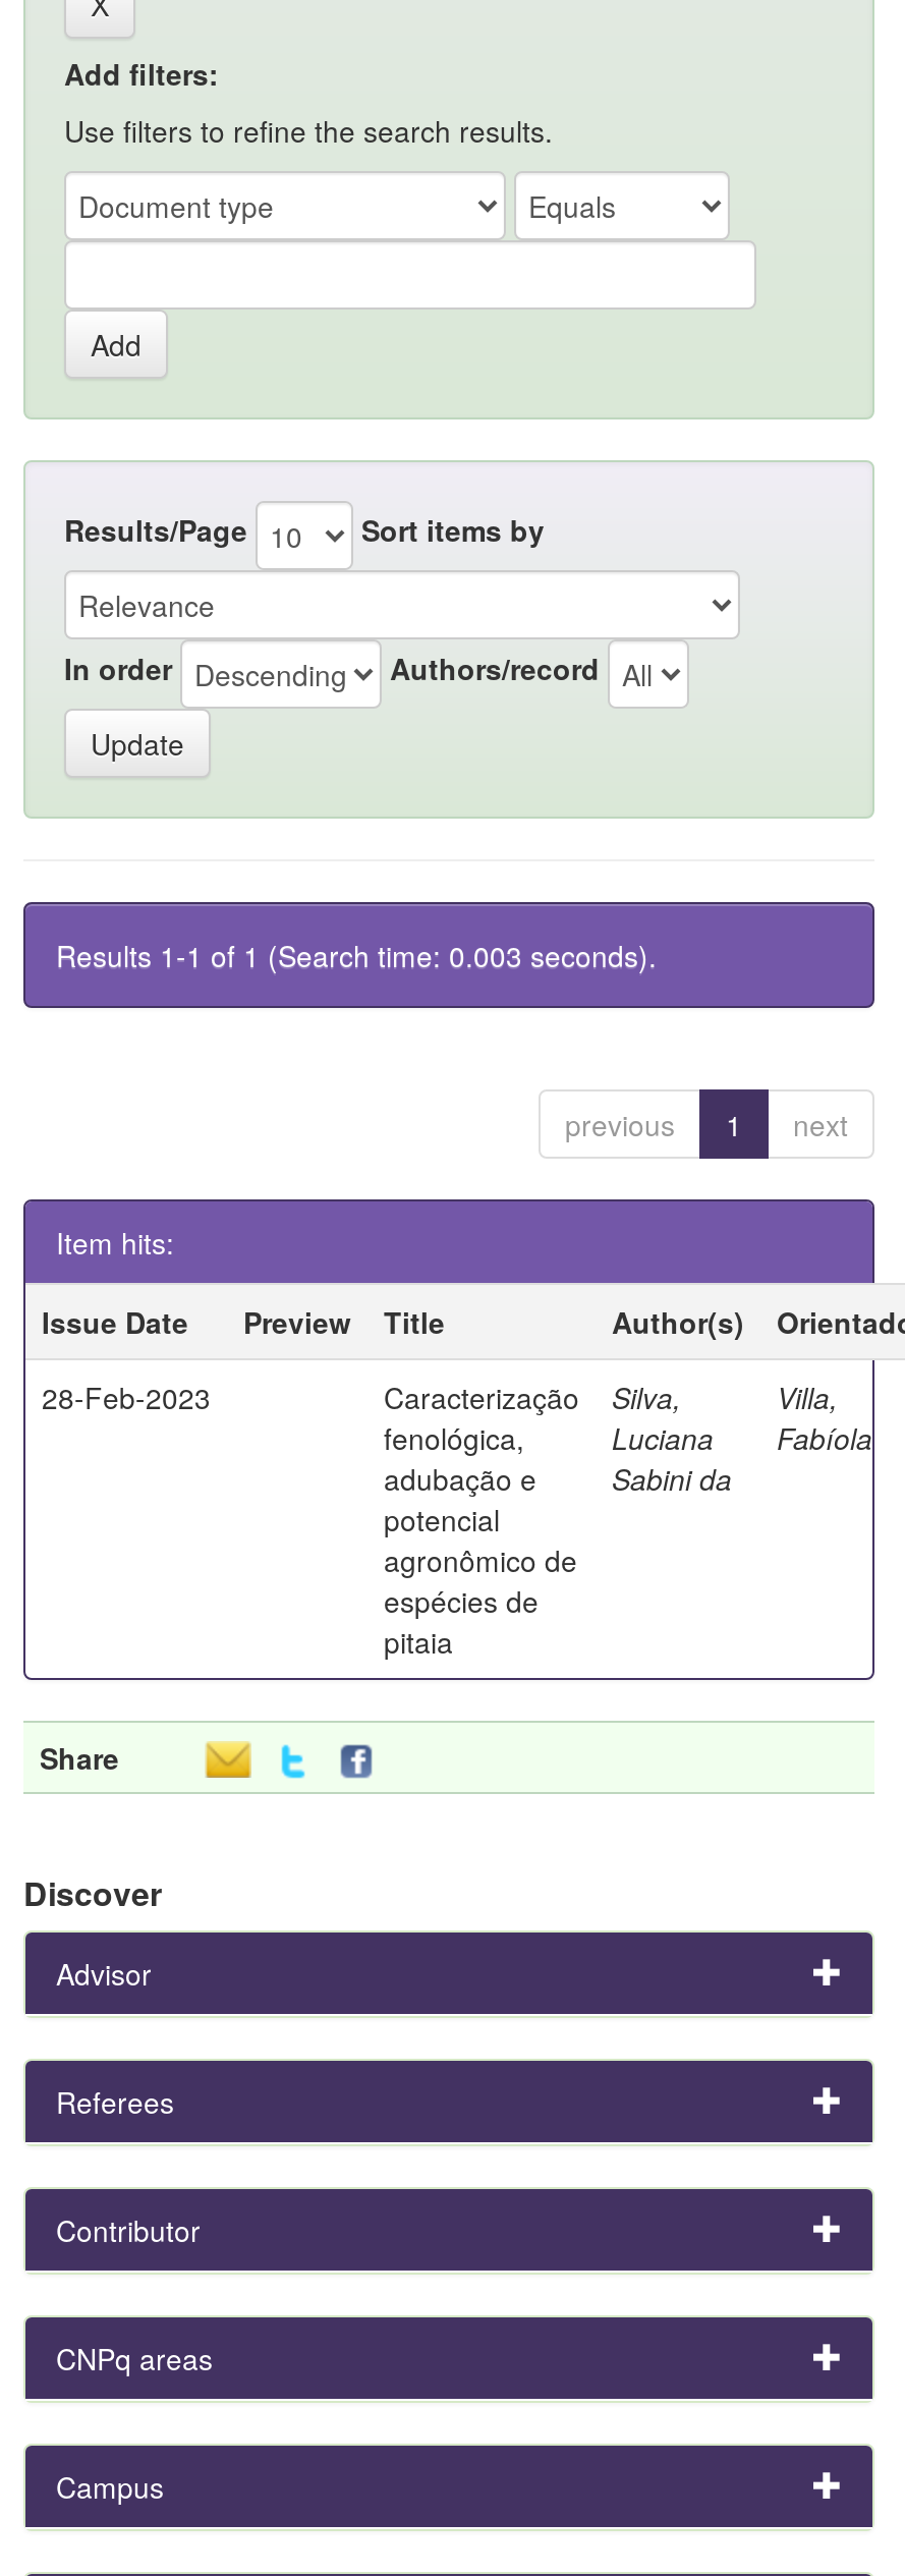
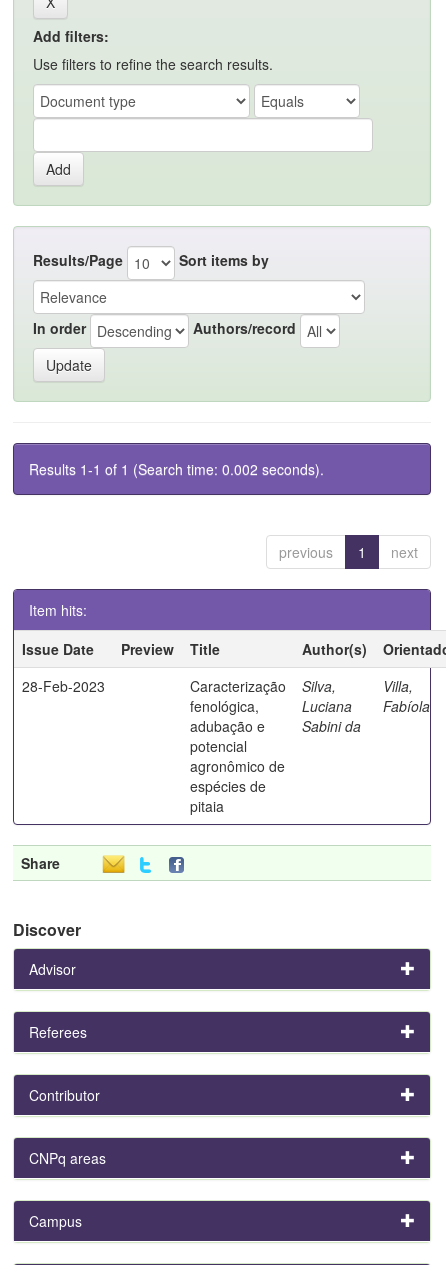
- Results 1-1 of 1 (Search time: 0.003 seconds).
+ Results 1-1 of 1 (Search time: 0.002 seconds).
